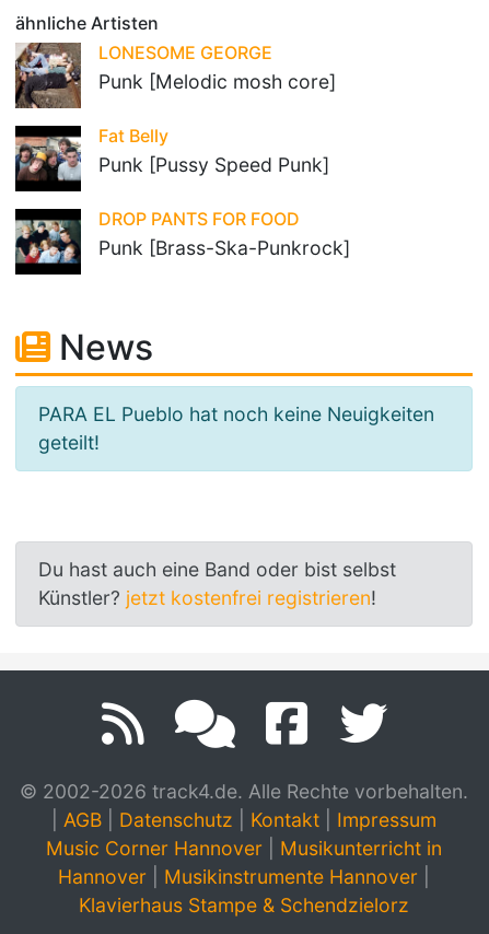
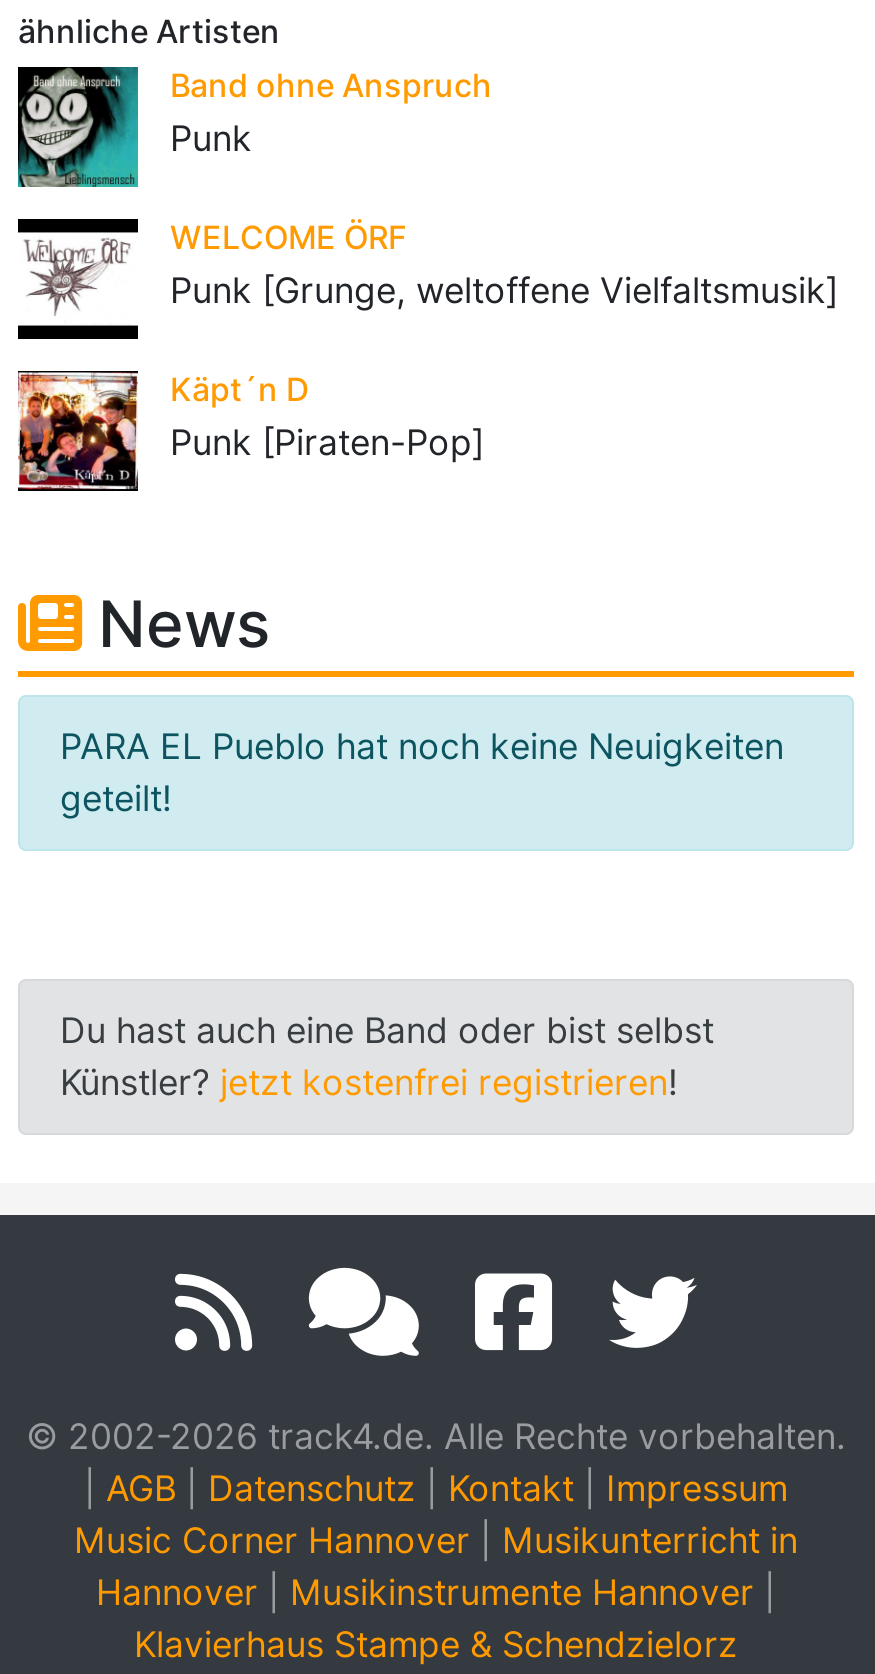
- [image]
- LONESOME GEORGE
- Punk [Melodic mosh core]
+ [image]
+ Band ohne Anspruch
+ Punk

- [image]
- Fat Belly
- Punk [Pussy Speed Punk]
+ [image]
+ WELCOME ÖRF
+ Punk [Grunge, weltoffene Vielfaltsmusik]

- [image]
- DROP PANTS FOR FOOD
- Punk [Brass-Ska-Punkrock]
+ [image]
+ Käpt´n D
+ Punk [Piraten-Pop]
